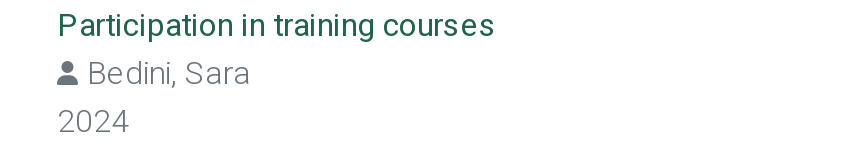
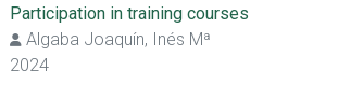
- Bedini, Sara
+ Algaba Joaquín, Inés Mª
